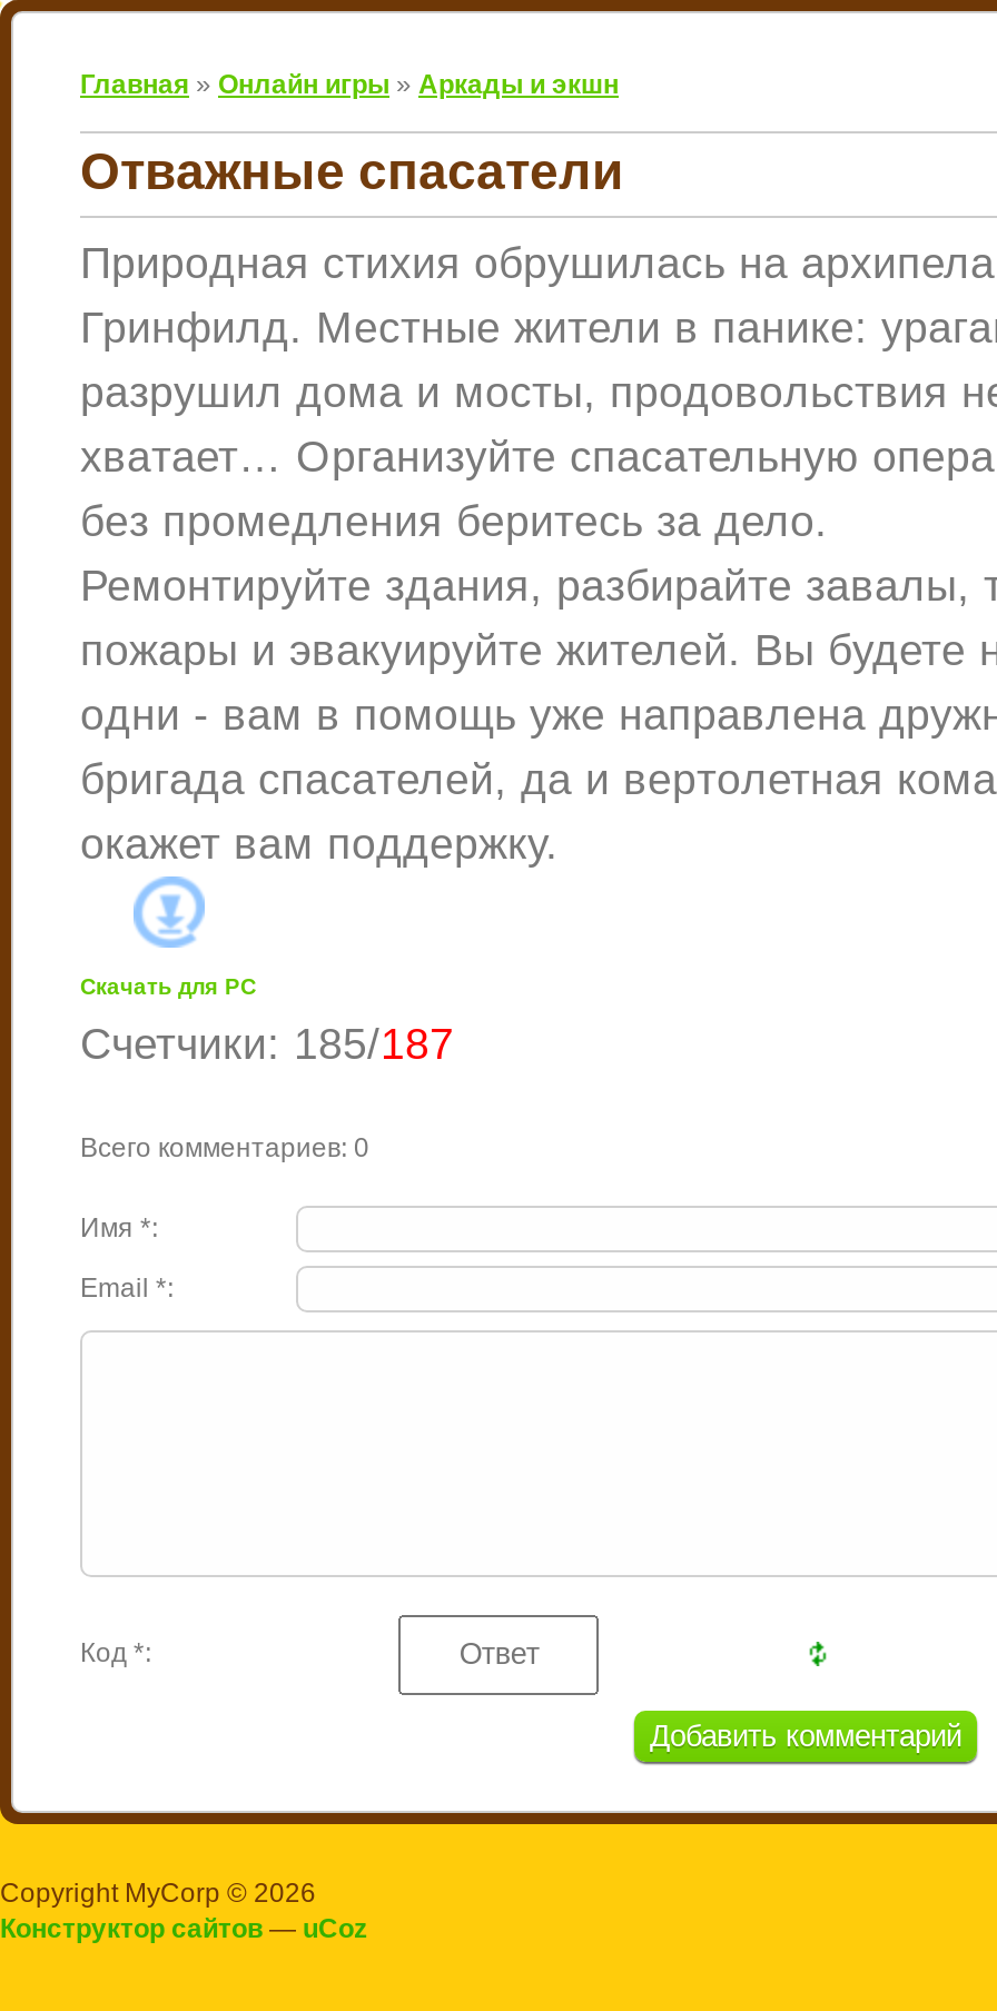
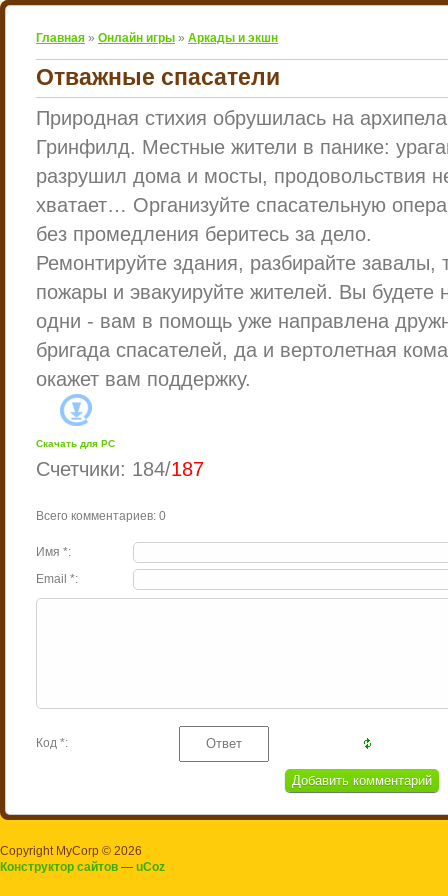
- Счетчики: 185/187
+ Счетчики: 184/187
